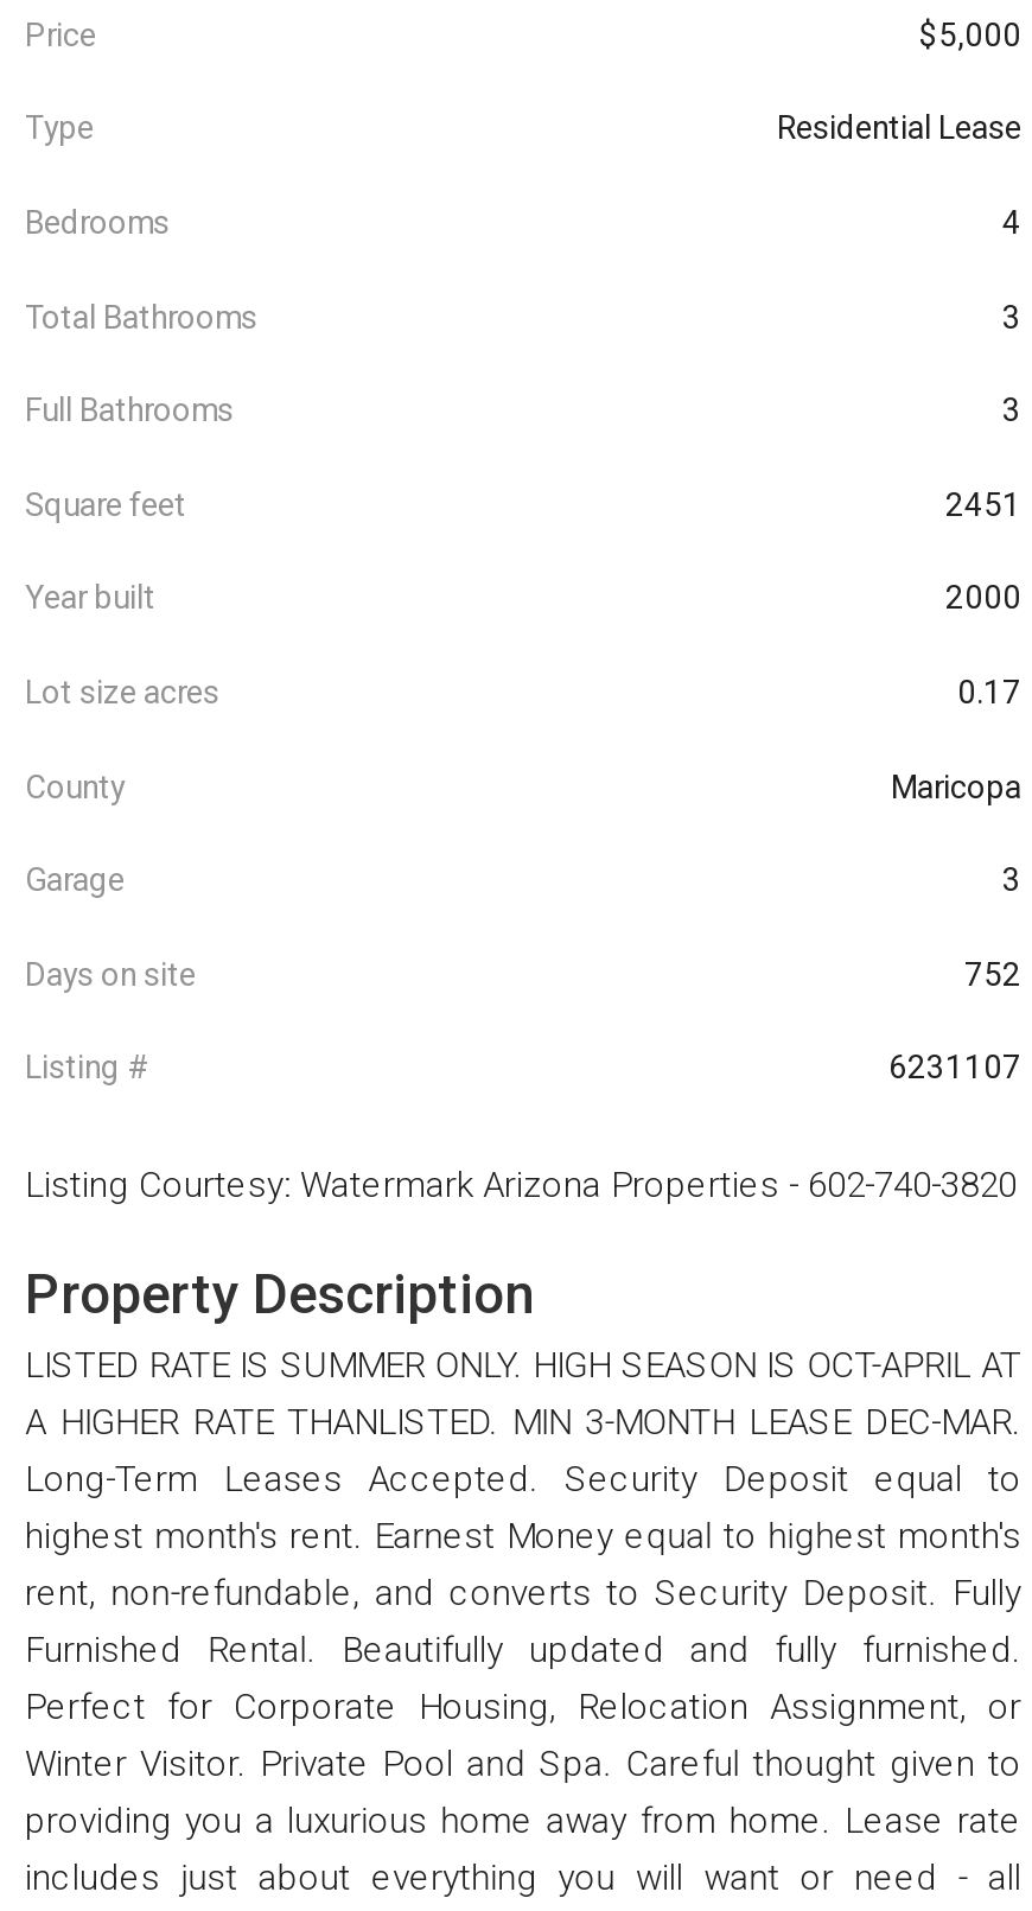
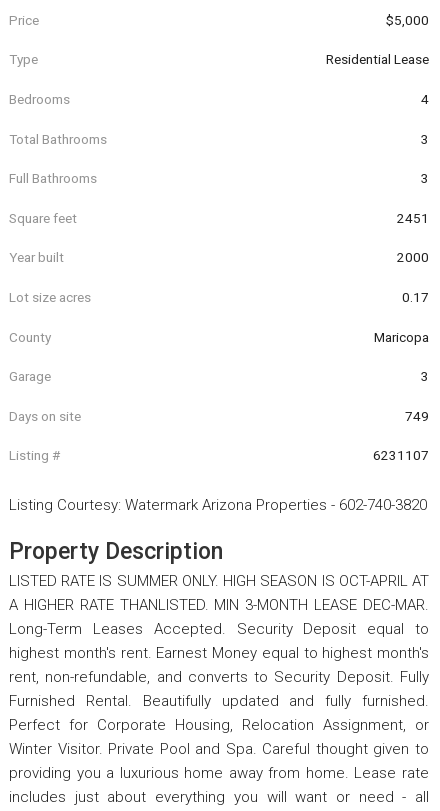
- 752
+ 749
